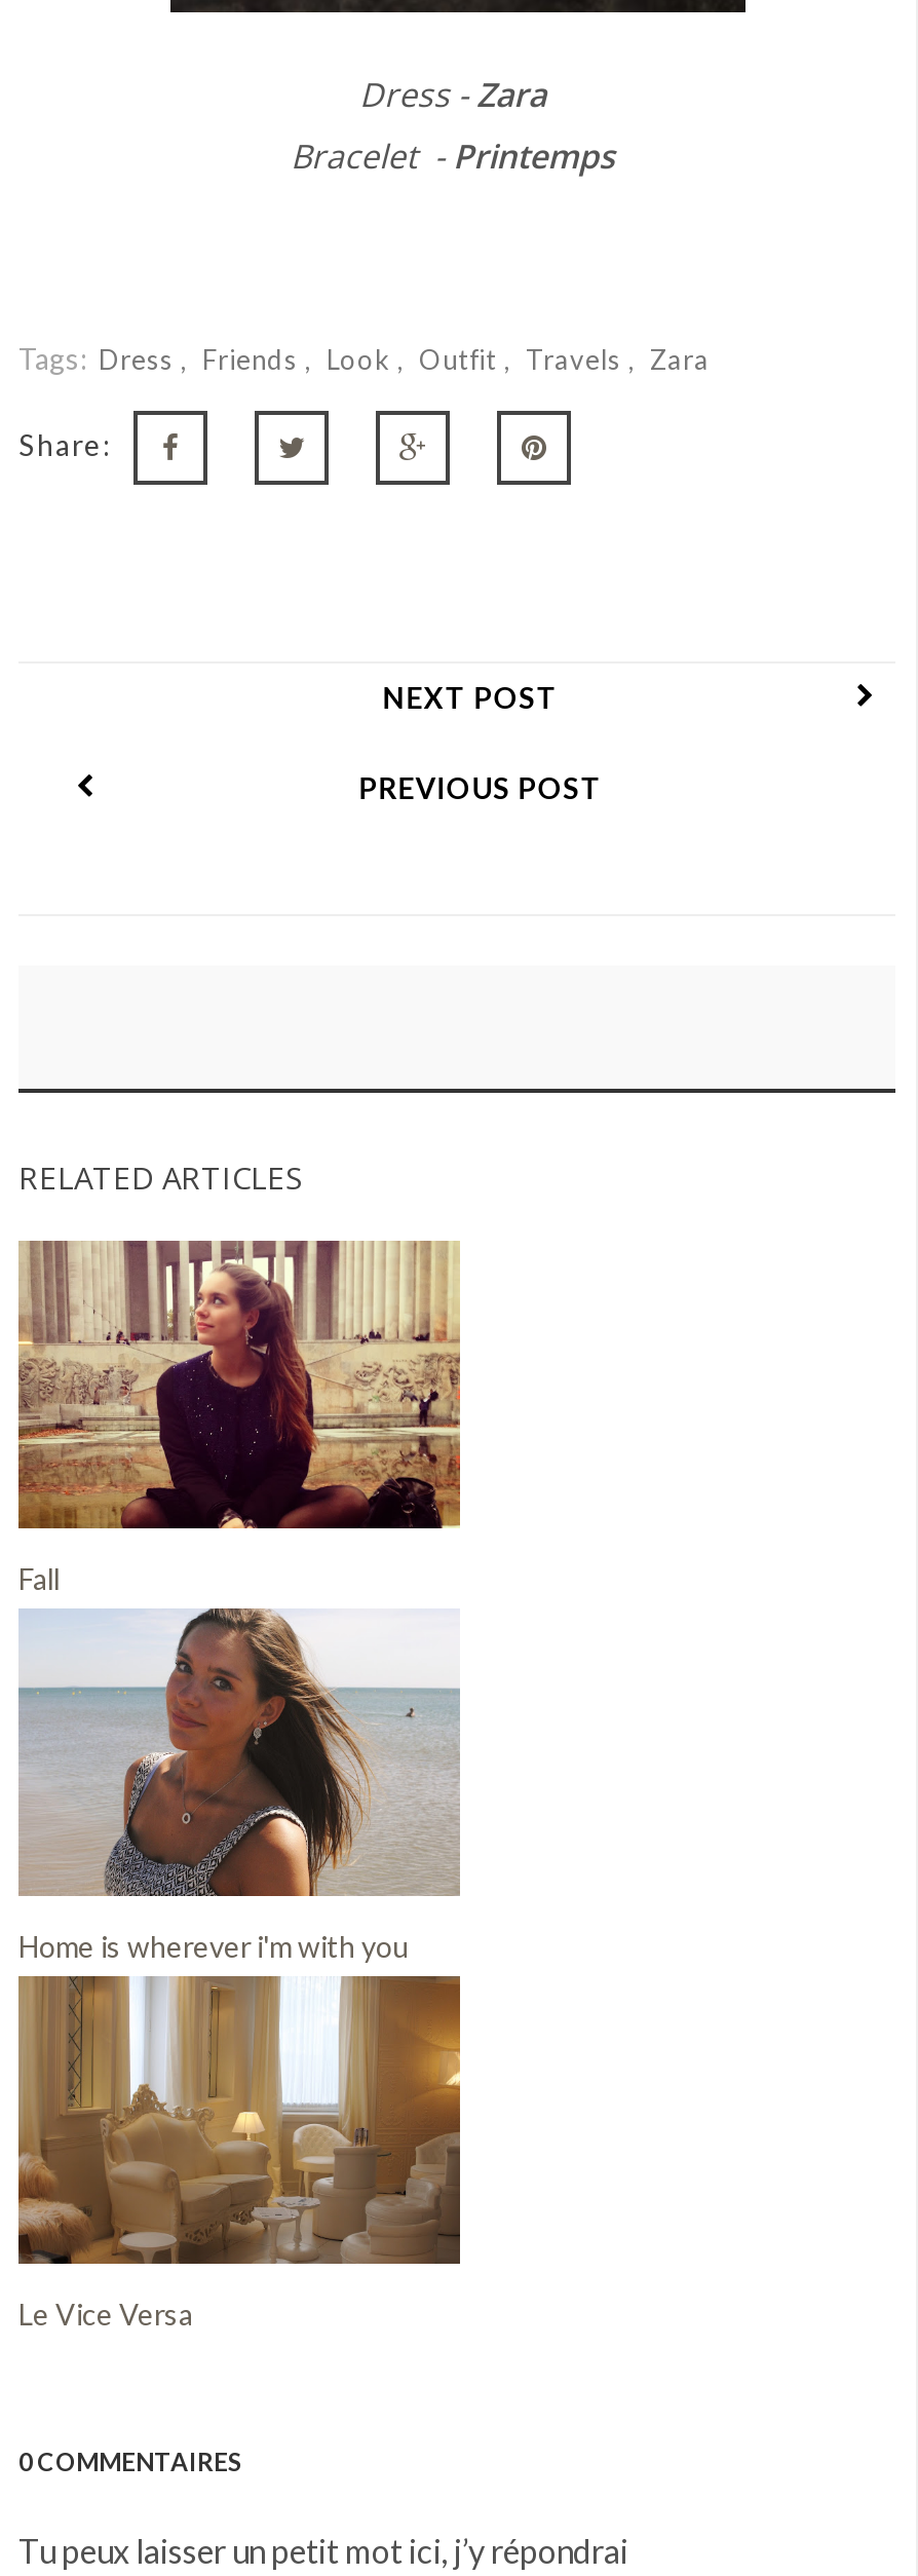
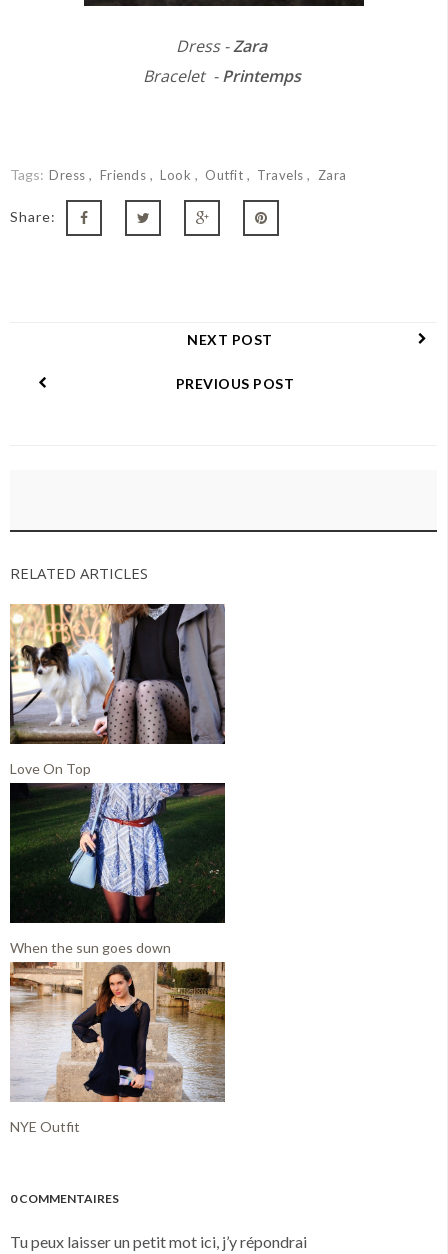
- [image]
- Fall
+ [image]
+ Love On Top

- [image]
- Home is wherever i'm with you
+ [image]
+ When the sun goes down

- [image]
- Le Vice Versa
+ [image]
+ NYE Outfit
